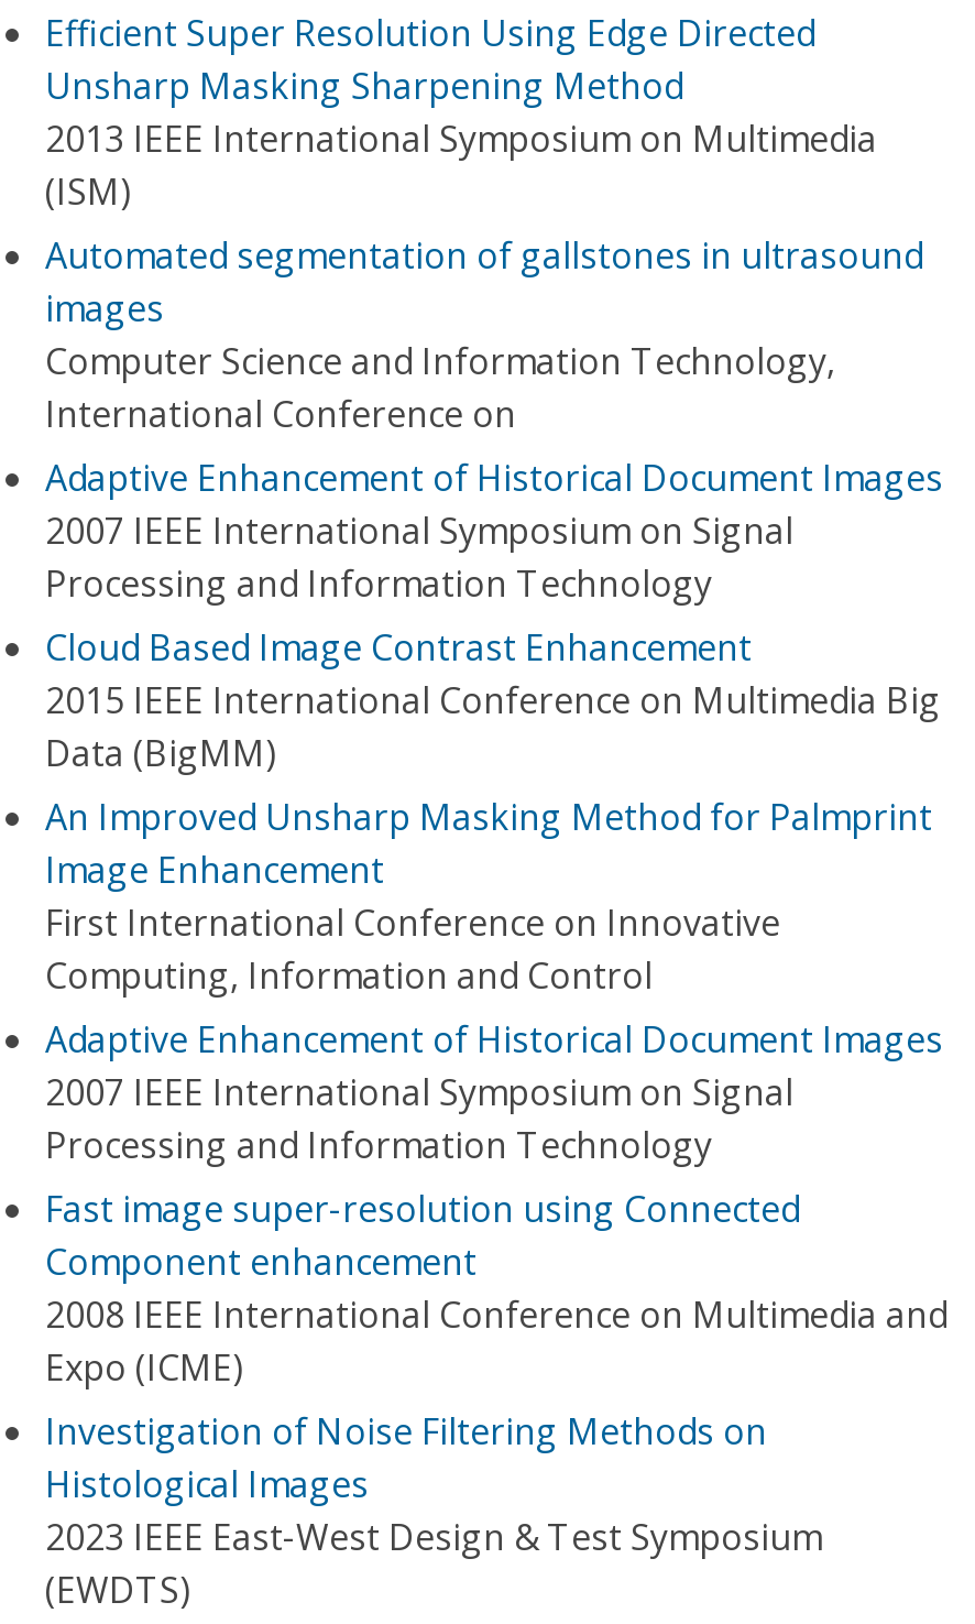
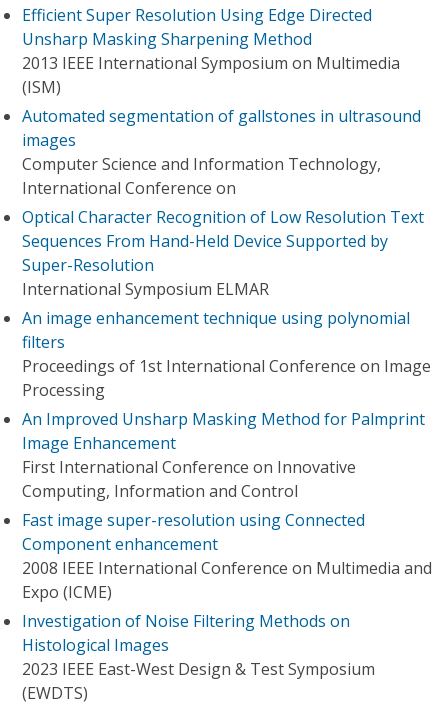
- Adaptive Enhancement of Historical Document Images
- 2007 IEEE International Symposium on Signal
- Processing and Information Technology
- Cloud Based Image Contrast Enhancement
- 2015 IEEE International Conference on Multimedia Big
- Data (BigMM)
+ Optical Character Recognition of Low Resolution Text
+ Sequences From Hand-Held Device Supported by
+ Super-Resolution
+ International Symposium ELMAR
+ An image enhancement technique using polynomial
+ filters
+ Proceedings of 1st International Conference on Image
+ Processing

moved down: An Improved Unsharp Masking Method for Palmprint | Image Enhancement | First International Conference on Innovative | Computing, Information and Control

- Adaptive Enhancement of Historical Document Images
- 2007 IEEE International Symposium on Signal
- Processing and Information Technology
